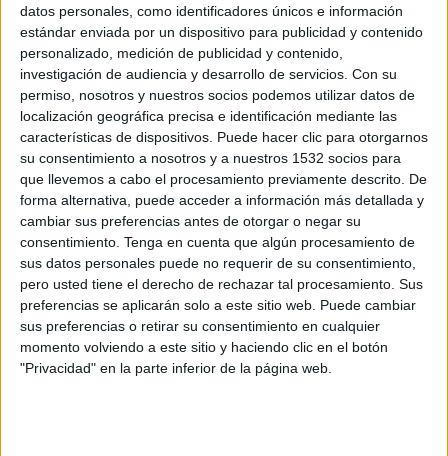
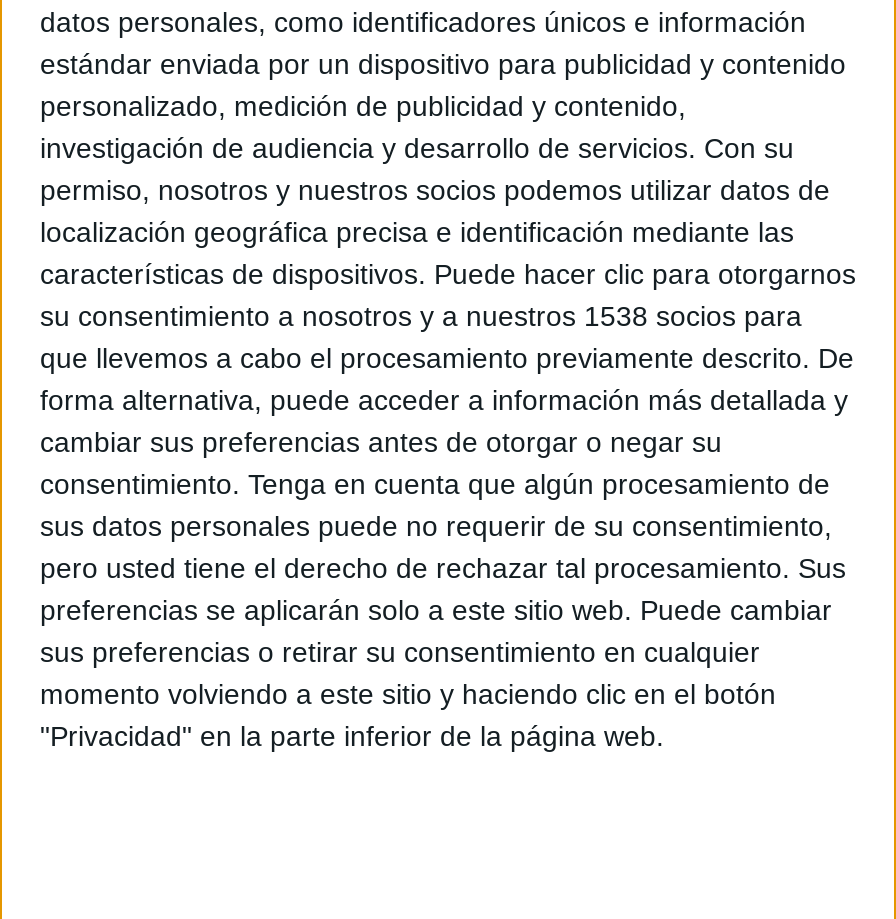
- su consentimiento a nosotros y a nuestros 1532 socios para
+ su consentimiento a nosotros y a nuestros 1538 socios para
